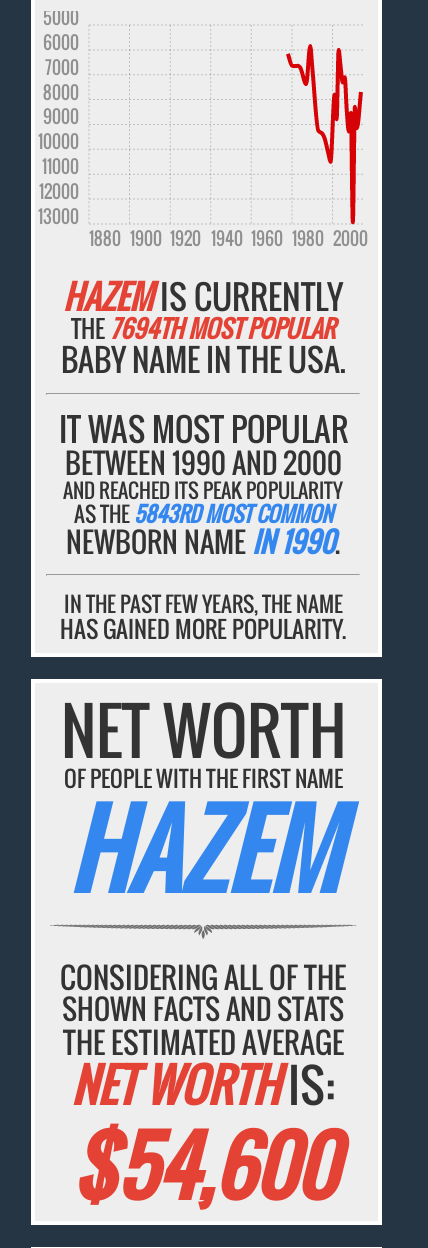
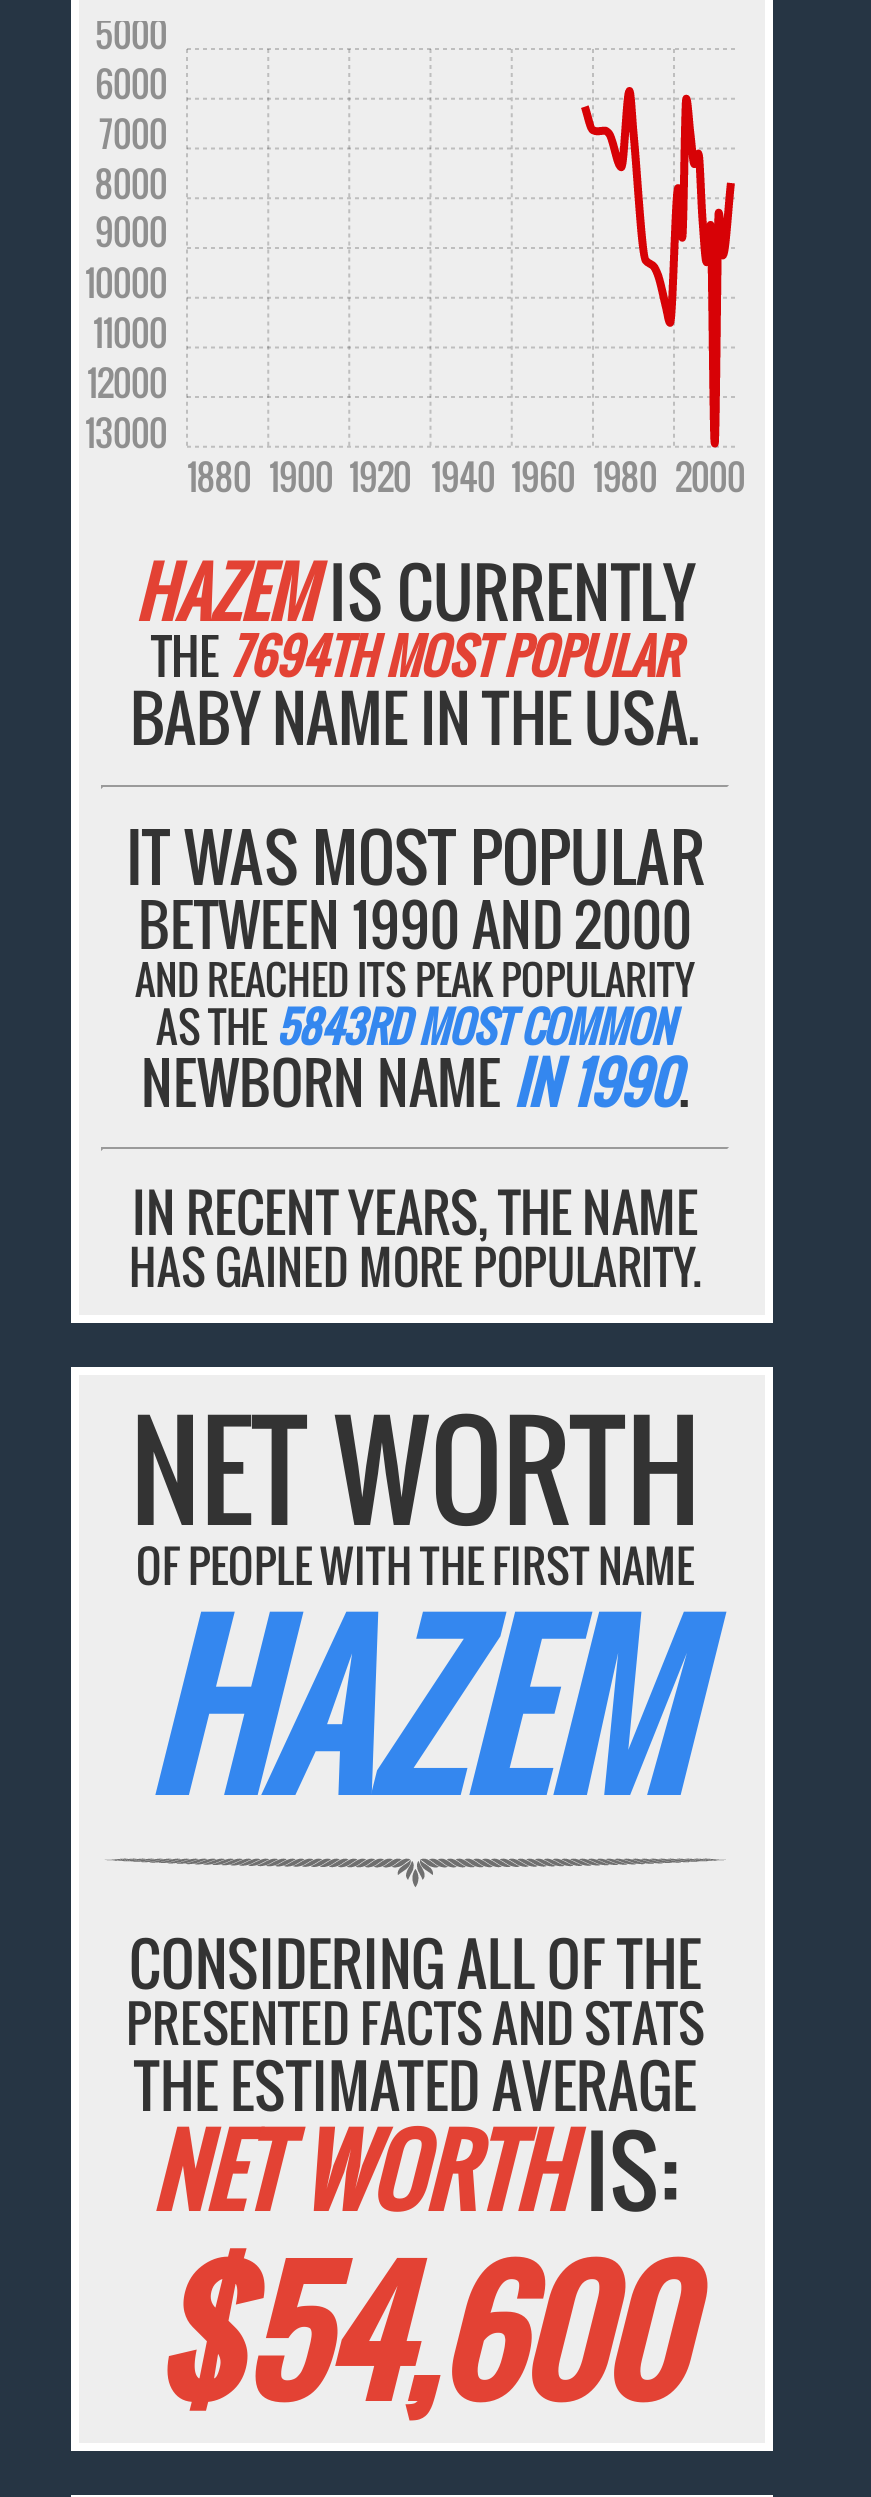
- IN THE PAST FEW YEARS, THE NAME
+ IN RECENT YEARS, THE NAME

- SHOWN FACTS AND STATS
+ PRESENTED FACTS AND STATS
